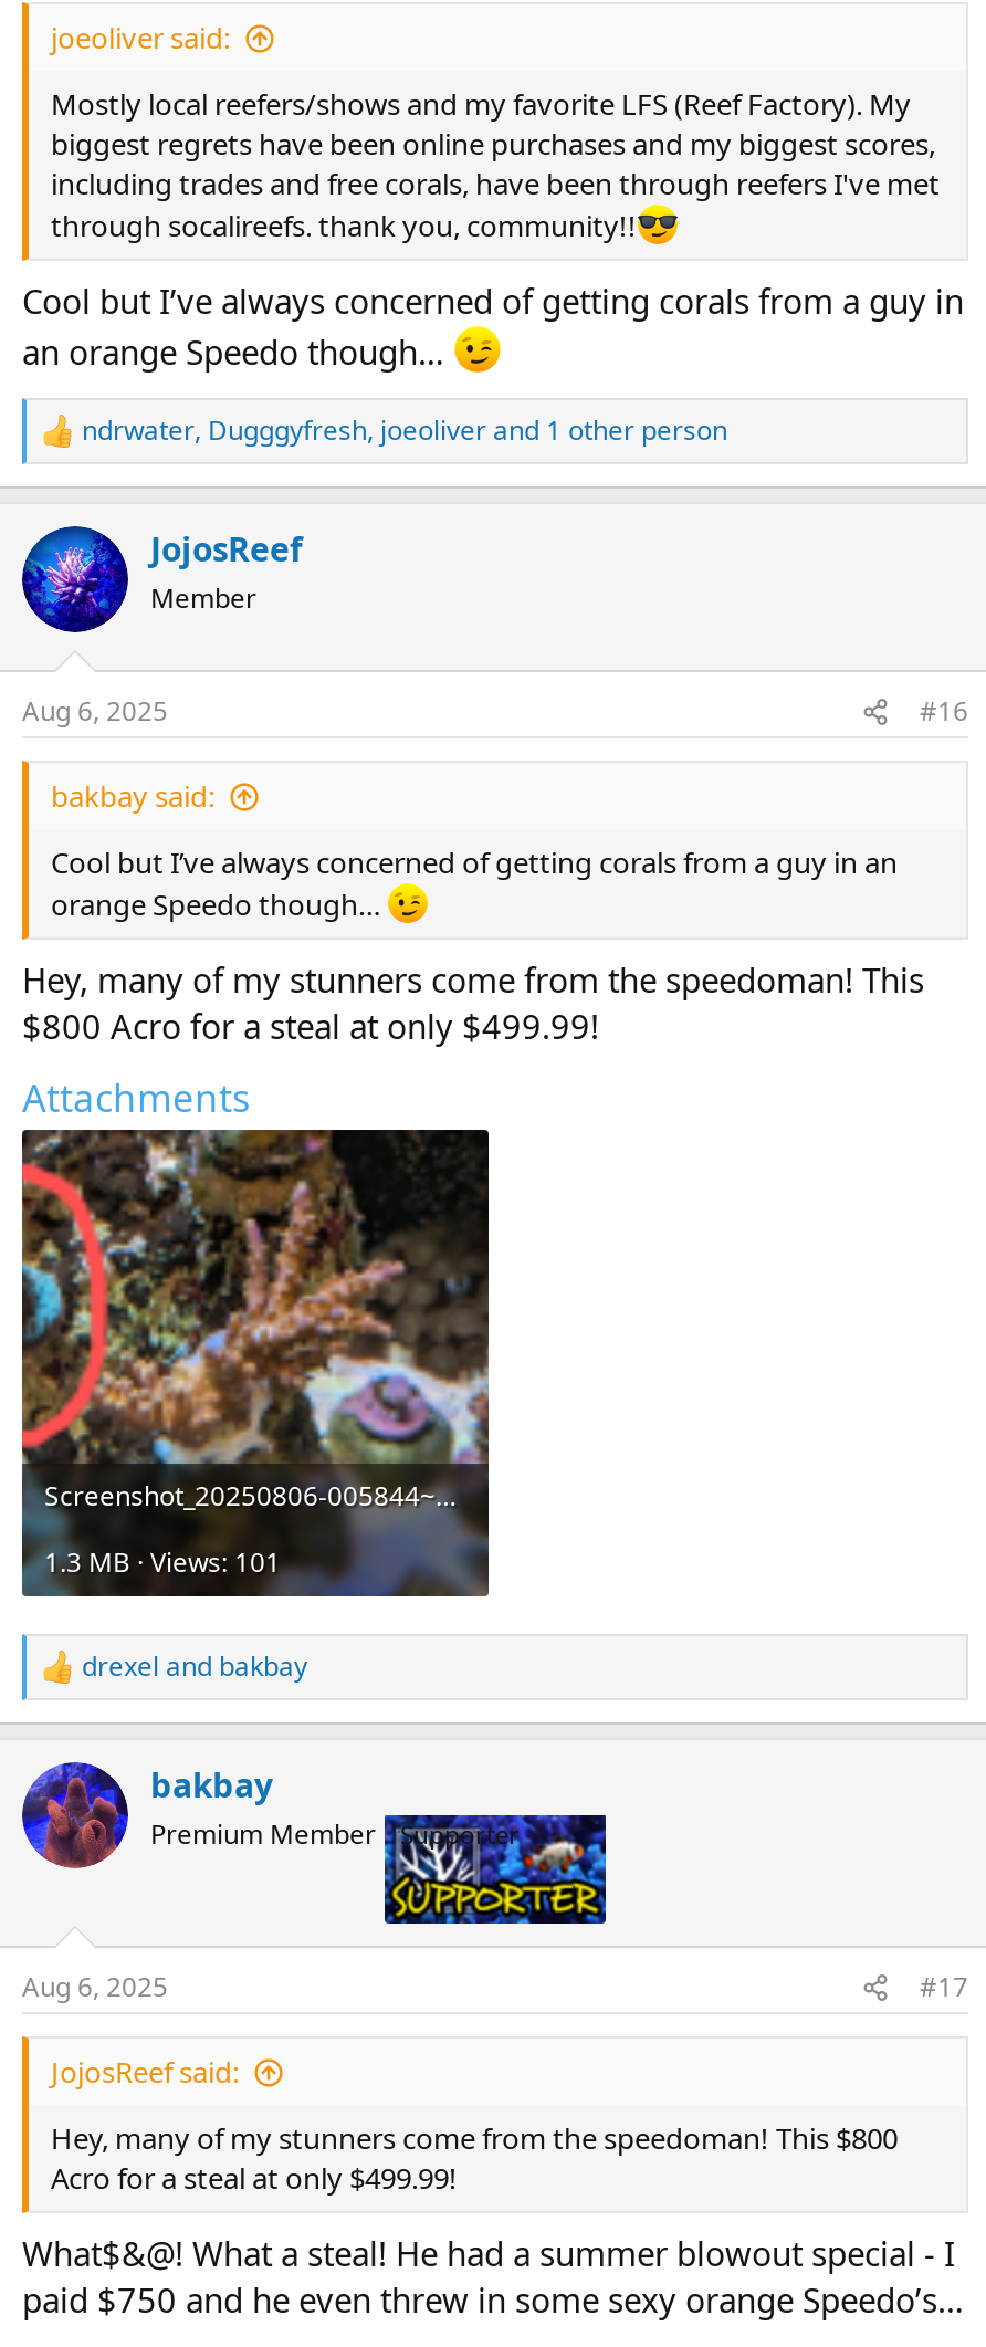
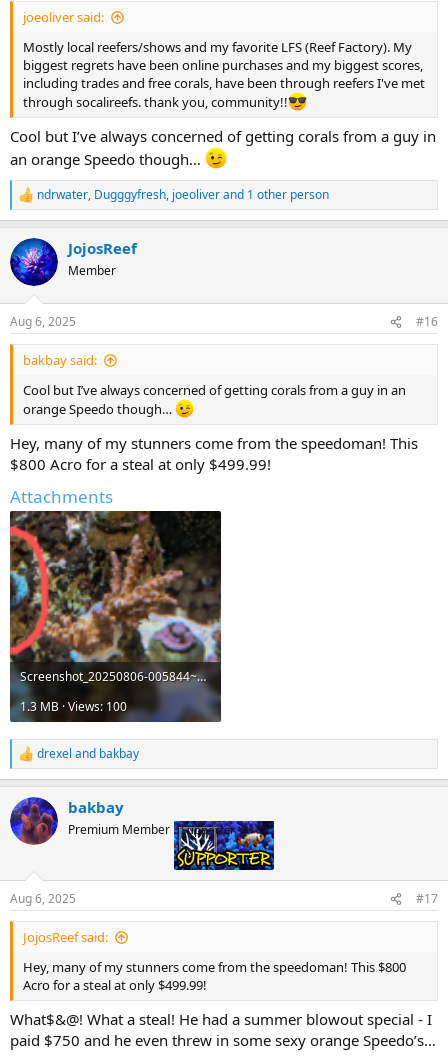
- 1.3 MB · Views: 101
+ 1.3 MB · Views: 100
